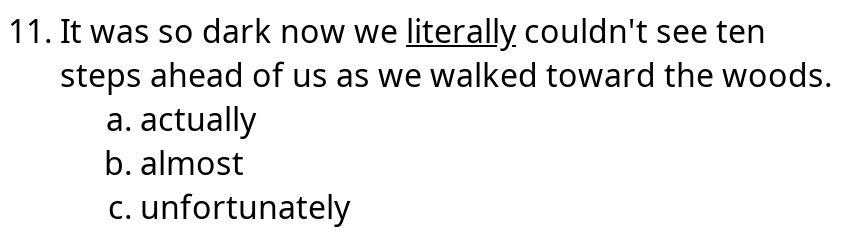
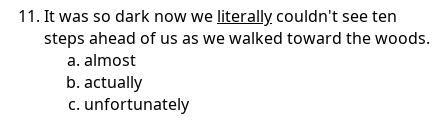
moved down: actually

moved up: almost
